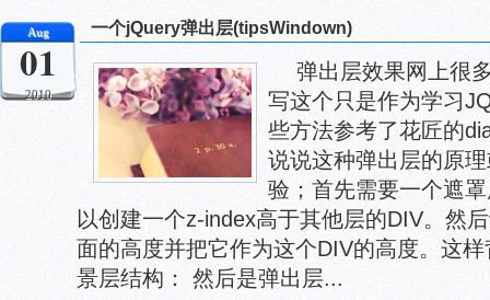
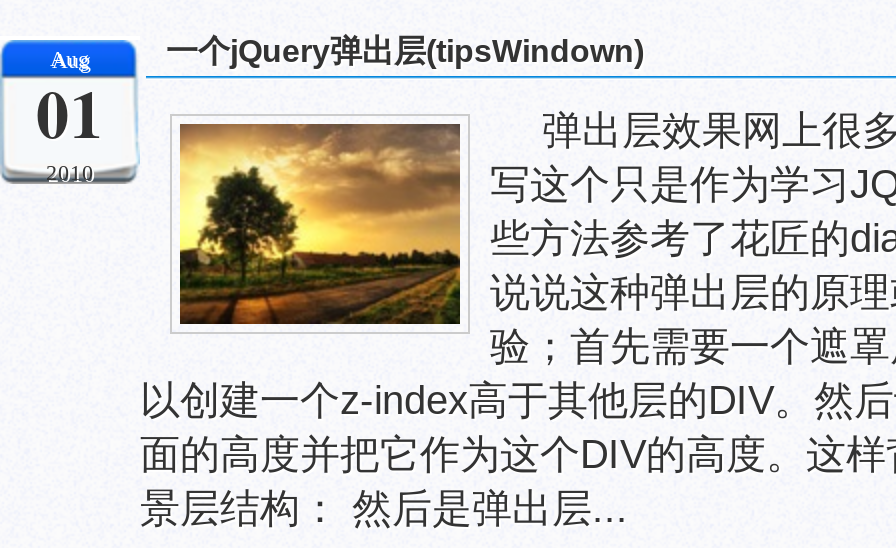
- [image]
+ [image]
